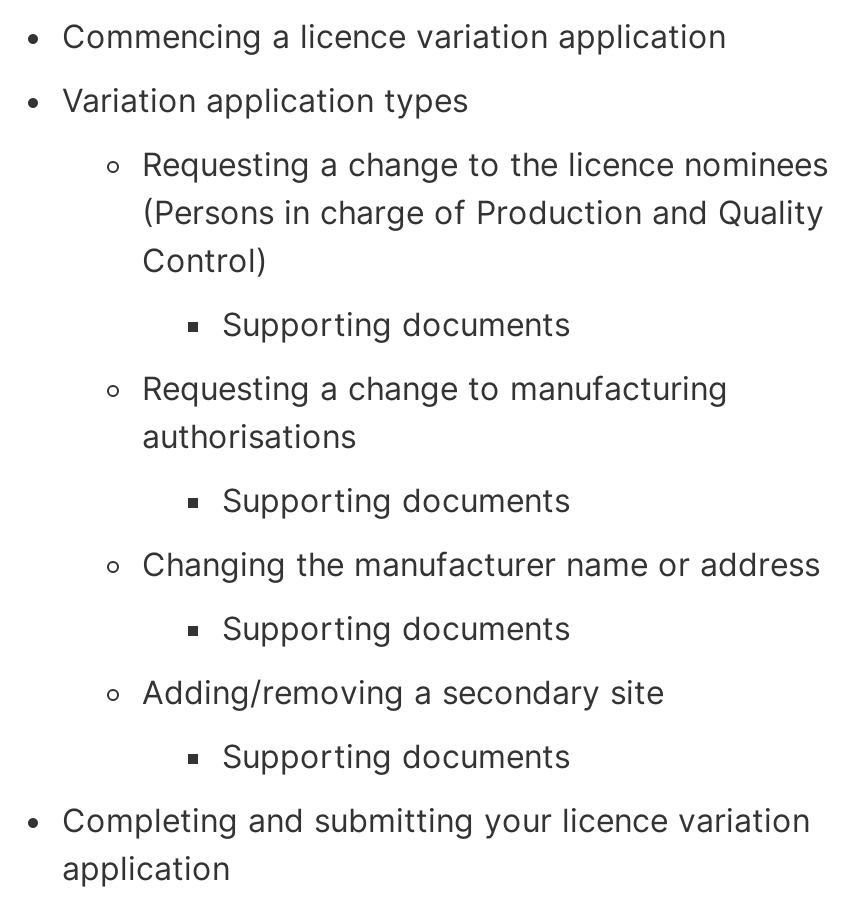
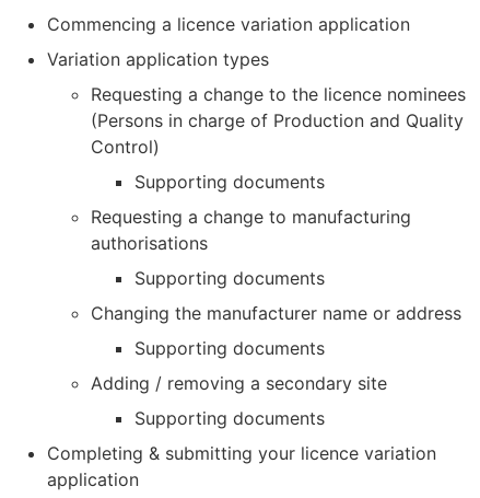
- Adding/removing a secondary site
+ Adding / removing a secondary site

- Completing and submitting your licence variation
+ Completing & submitting your licence variation
